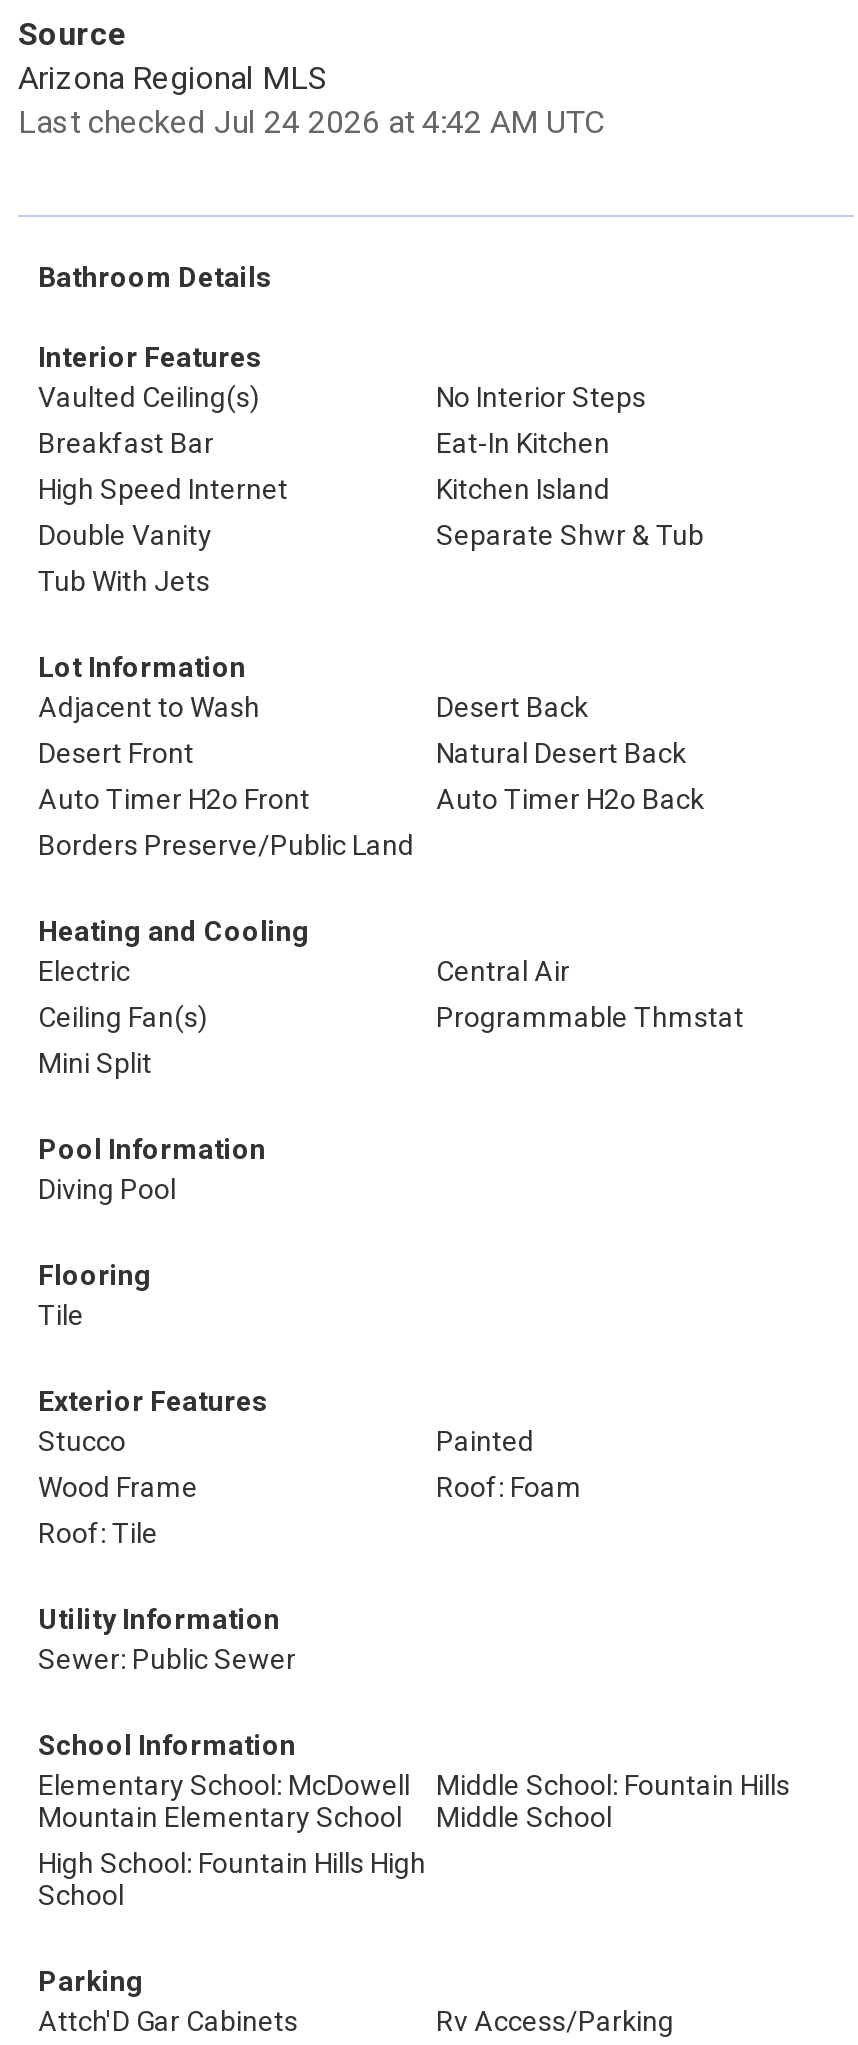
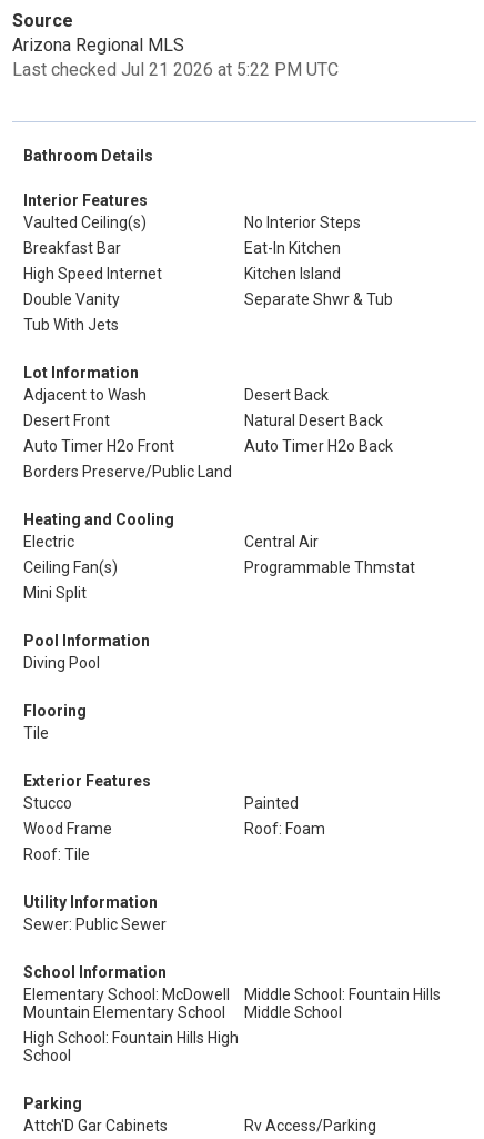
- Last checked Jul 24 2026 at 4:42 AM UTC
+ Last checked Jul 21 2026 at 5:22 PM UTC
